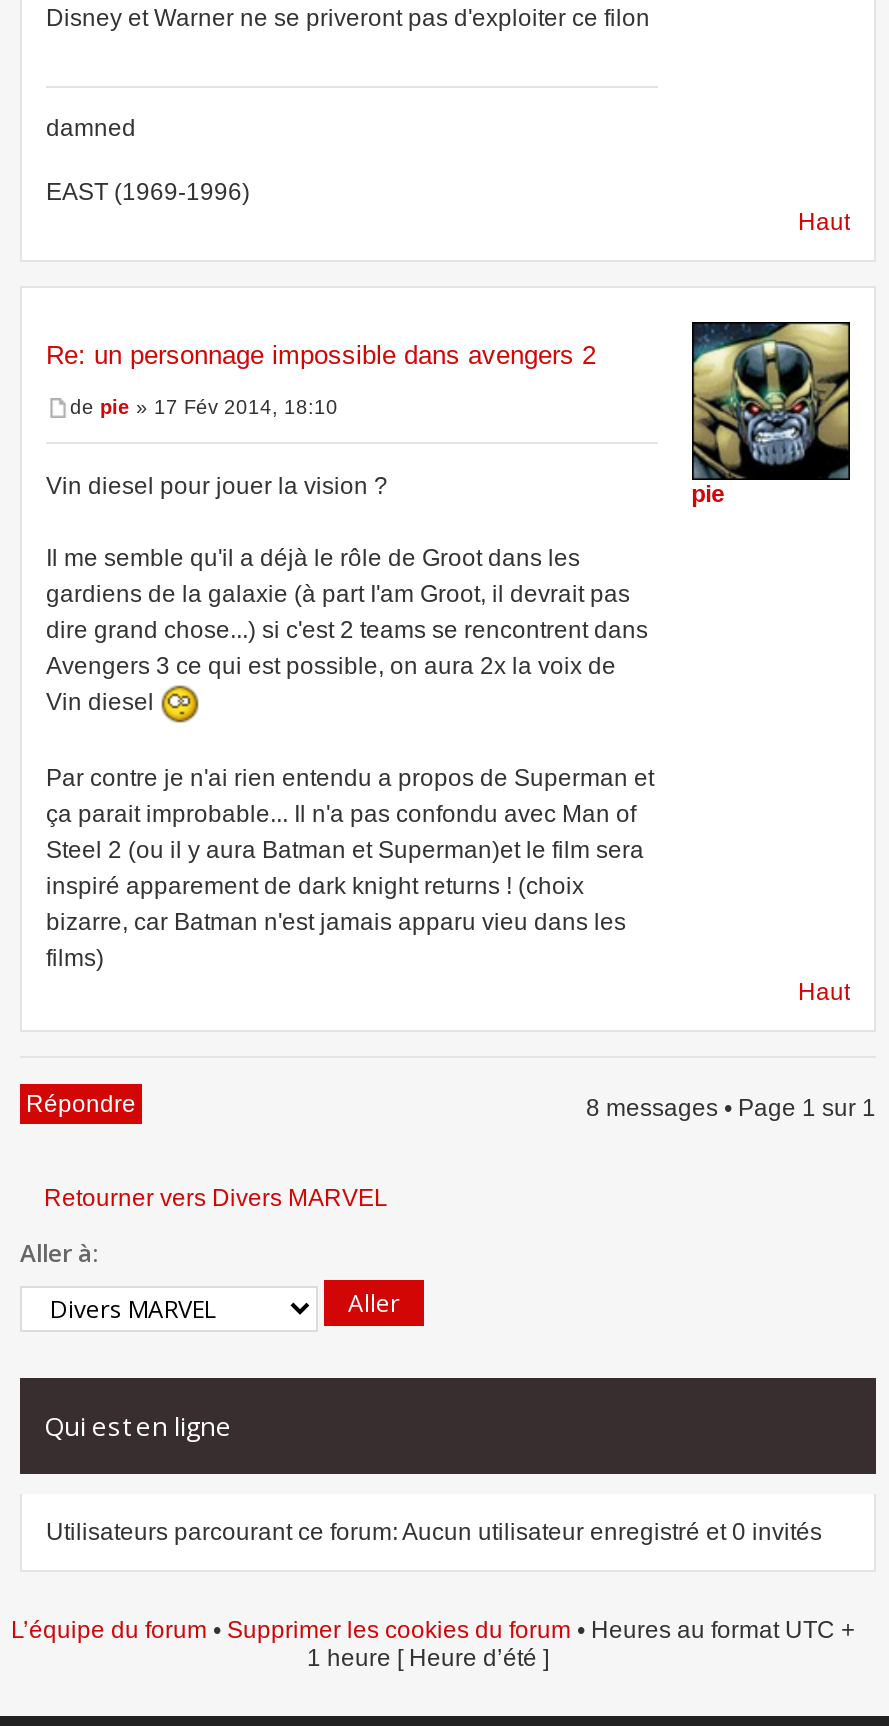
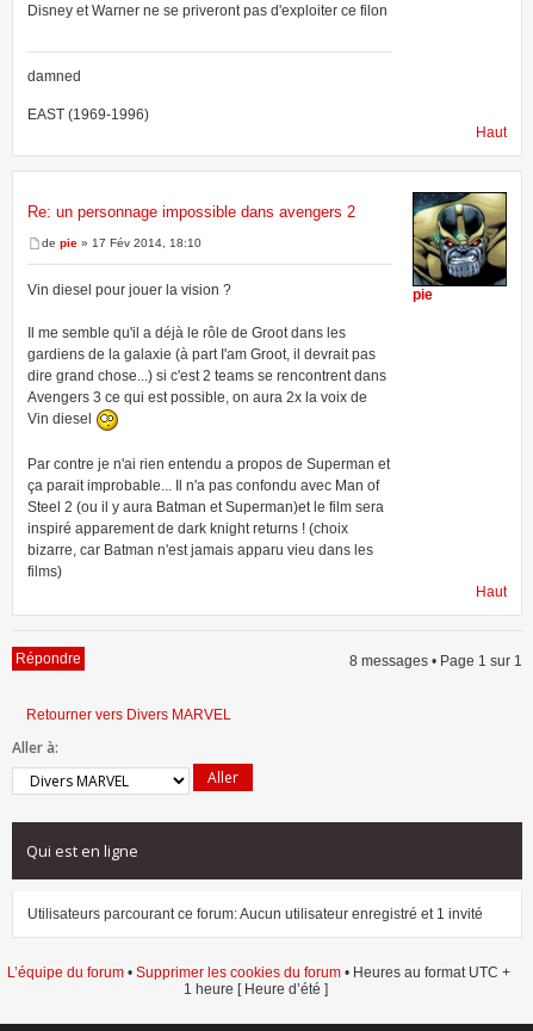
- Utilisateurs parcourant ce forum: Aucun utilisateur enregistré et 0 invités
+ Utilisateurs parcourant ce forum: Aucun utilisateur enregistré et 1 invité
